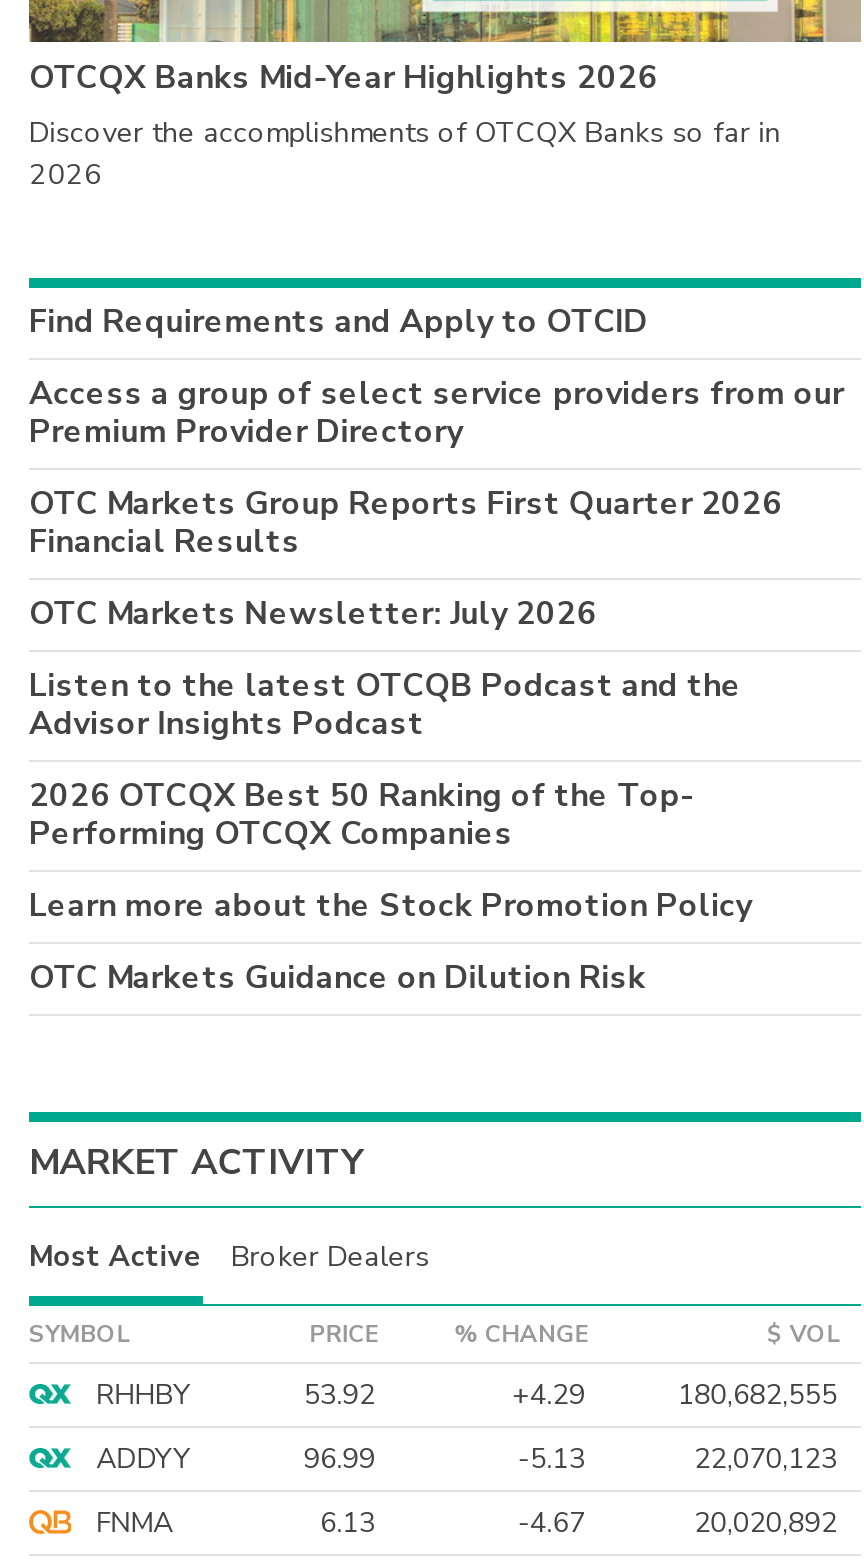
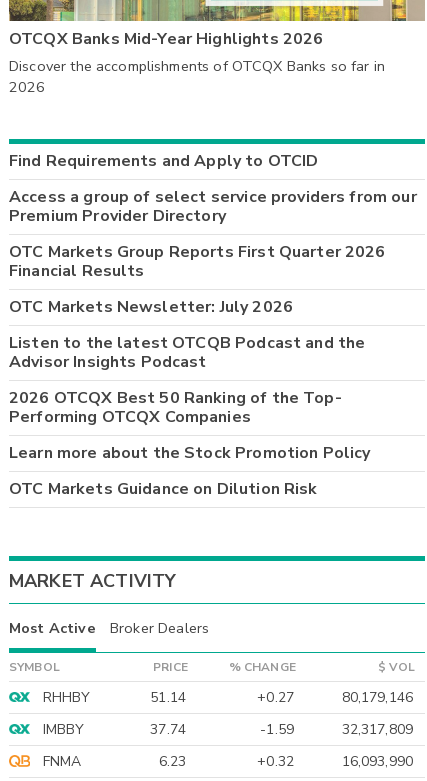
- 53.92
- +4.29
- 180,682,555
+ 51.14
+ +0.27
+ 80,179,146

- ADDYY
- 96.99
- -5.13
- 22,070,123
+ IMBBY
+ 37.74
+ -1.59
+ 32,317,809

- 6.13
- -4.67
- 20,020,892
+ 6.23
+ +0.32
+ 16,093,990
